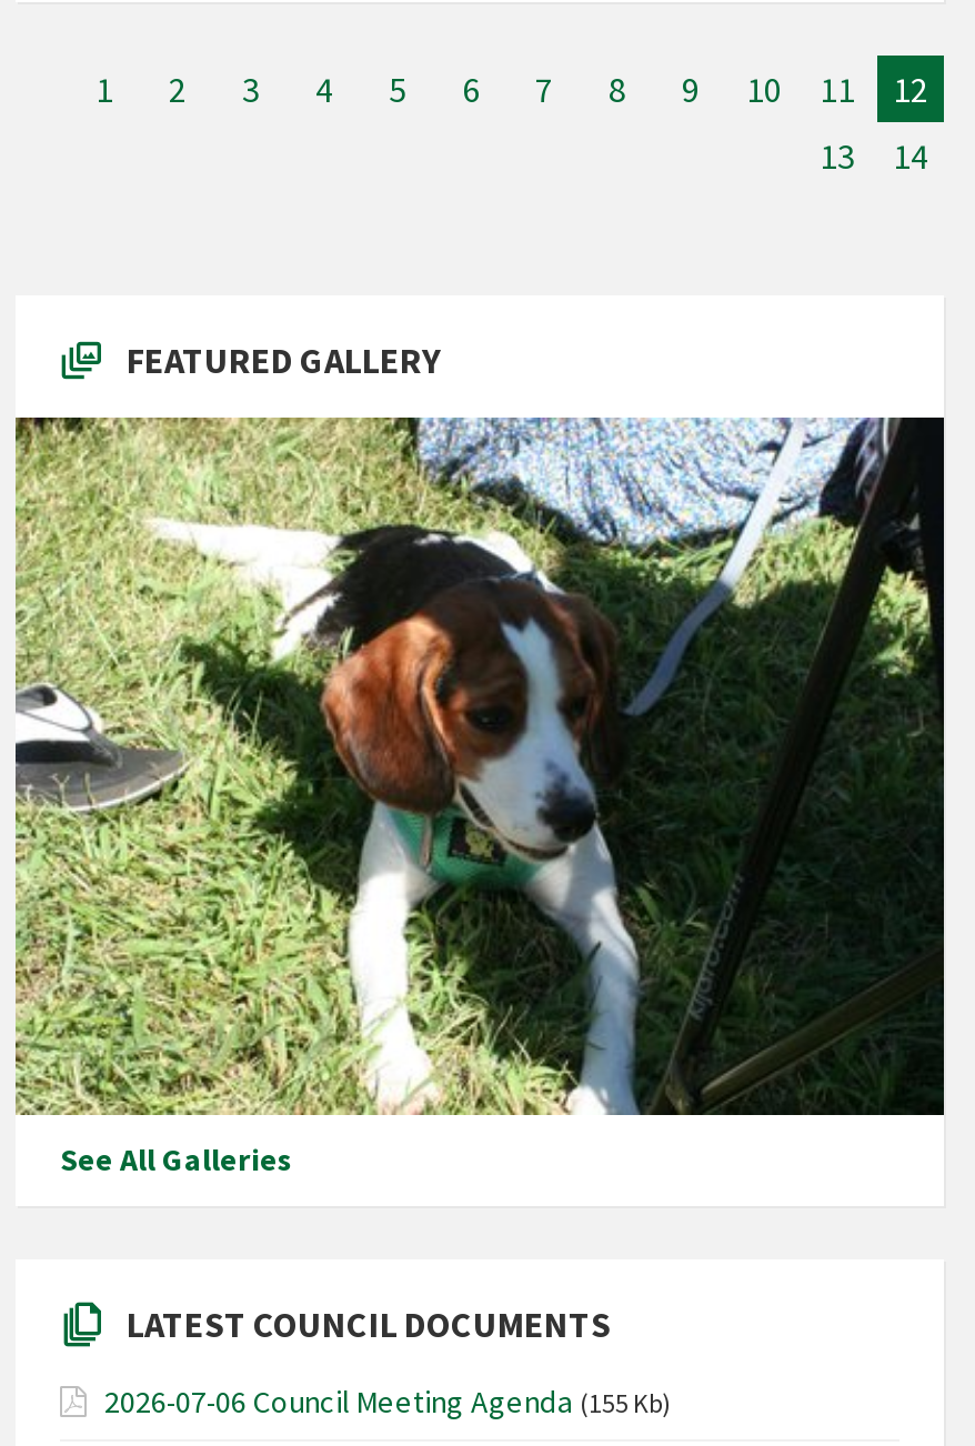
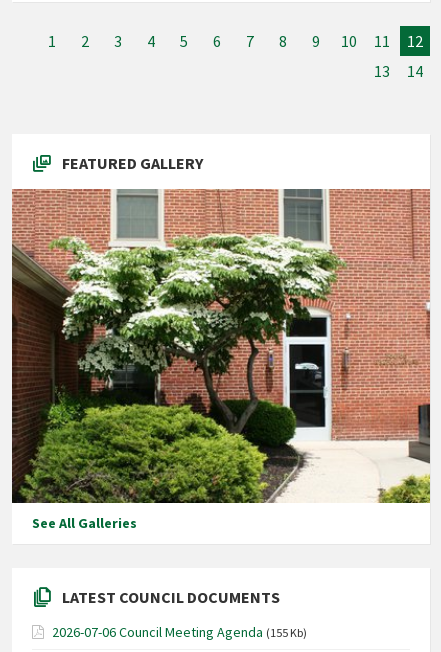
- [image]
+ [image]
